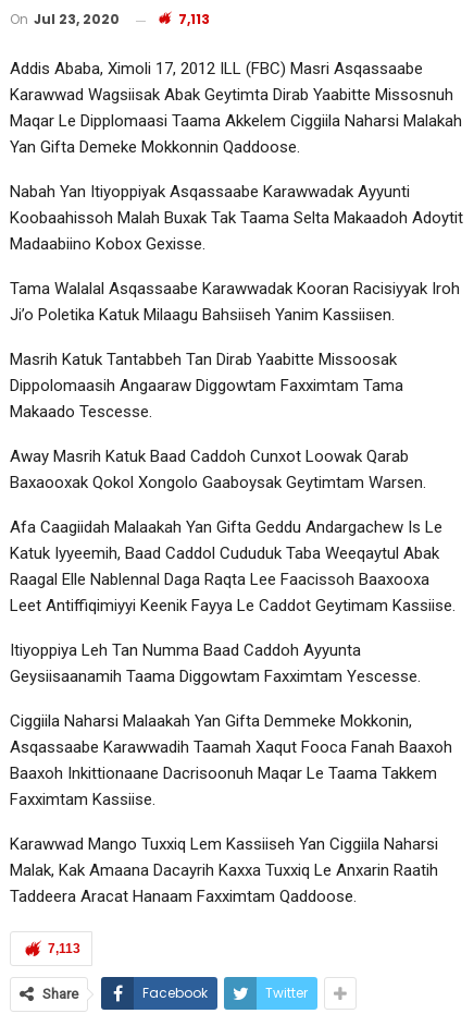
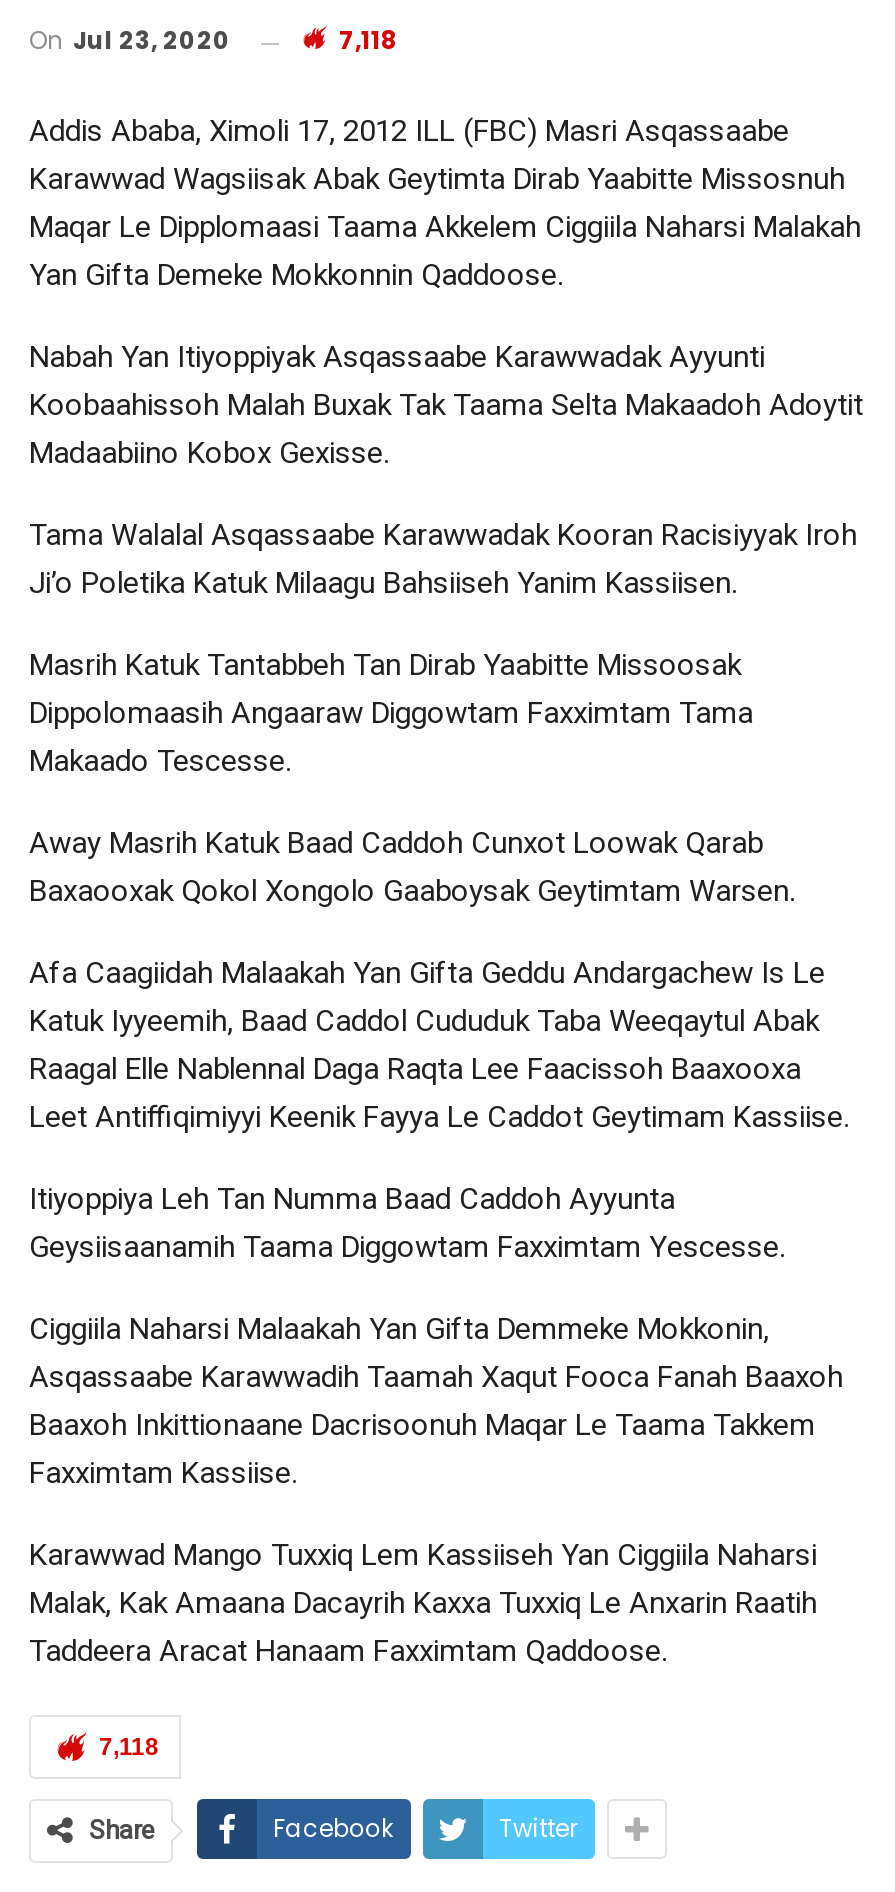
- 7,113
+ 7,118

- 7,113
+ 7,118
